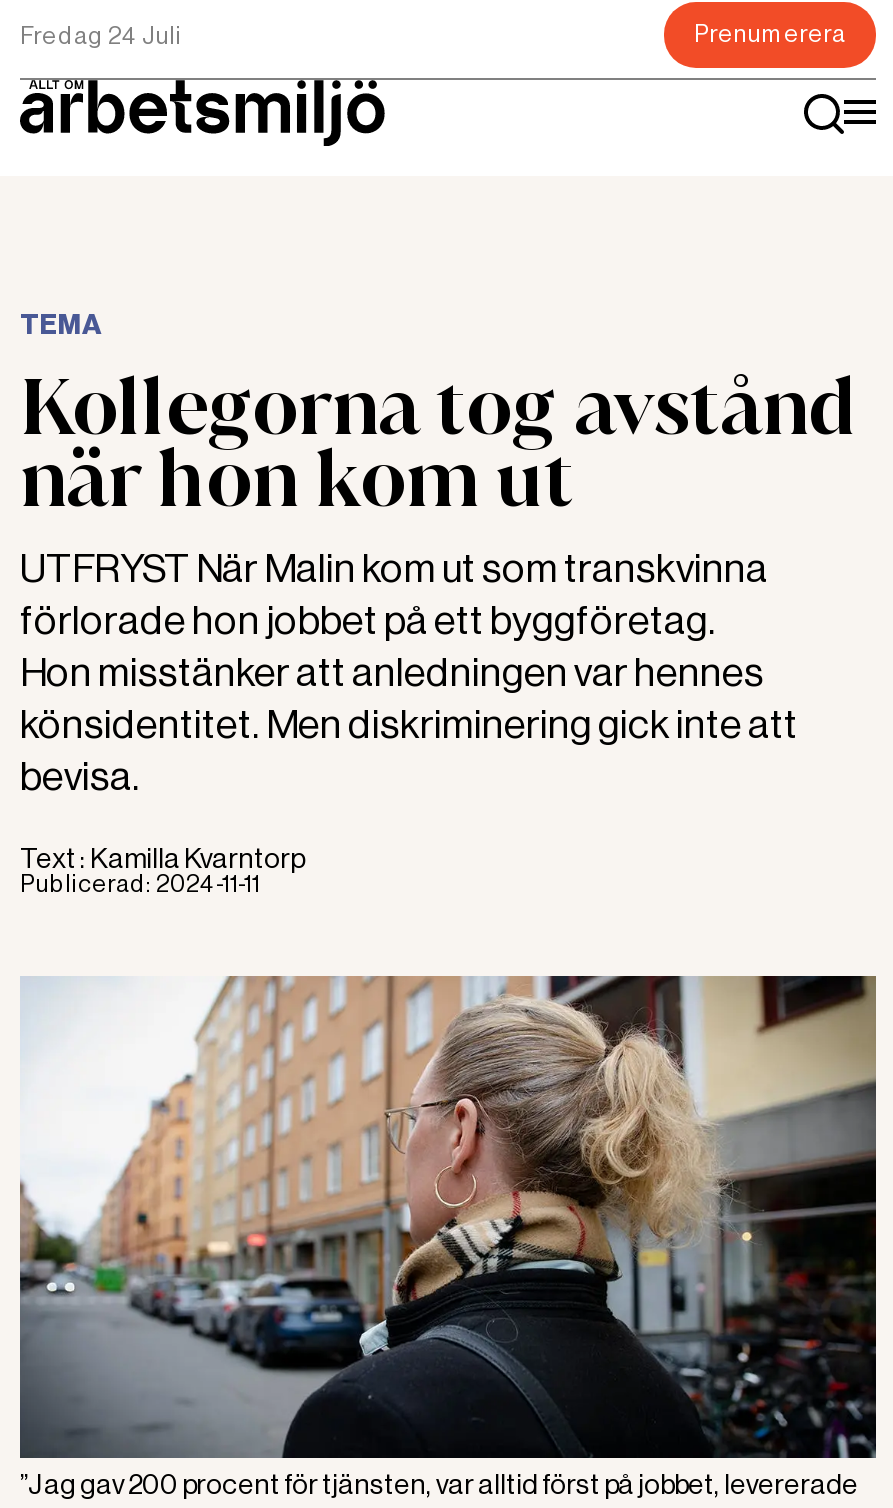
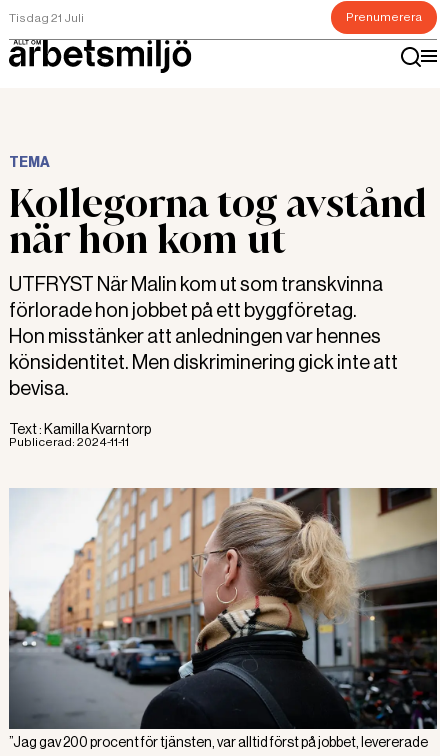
- Fredag 24 Juli
+ Tisdag 21 Juli
